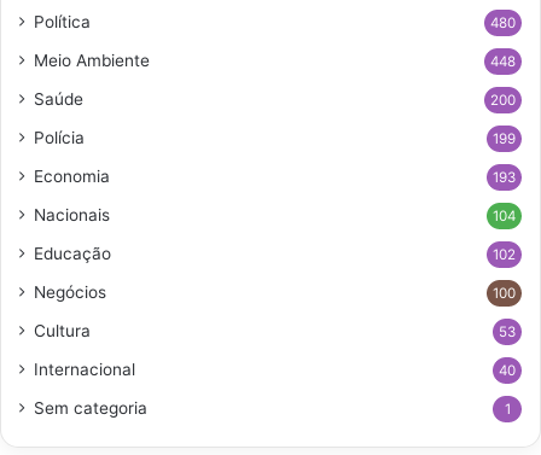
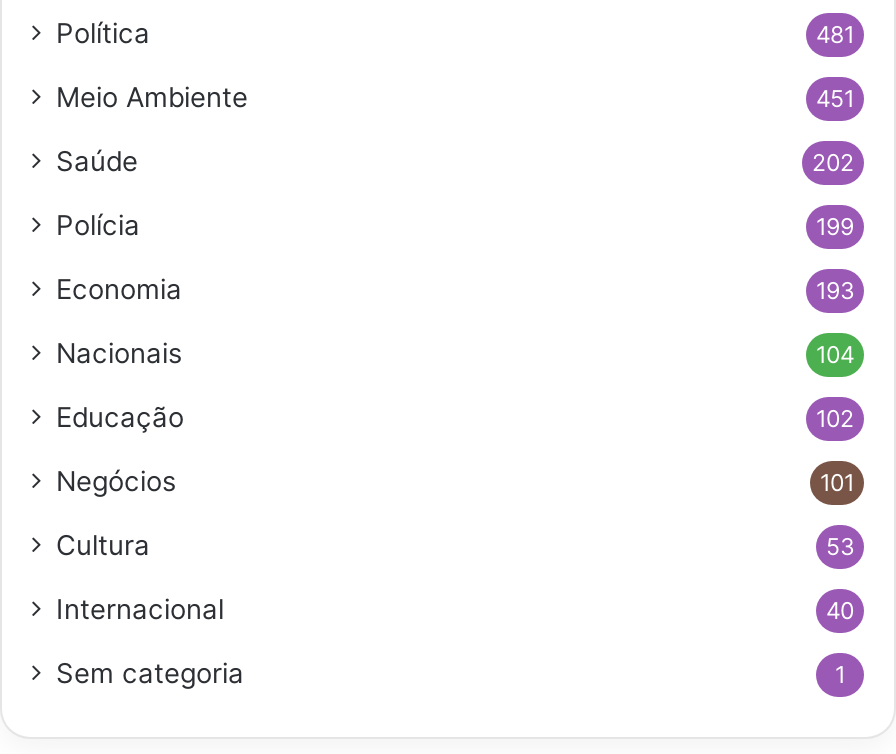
- 480
+ 481

- 448
+ 451

- 200
+ 202

- 100
+ 101
